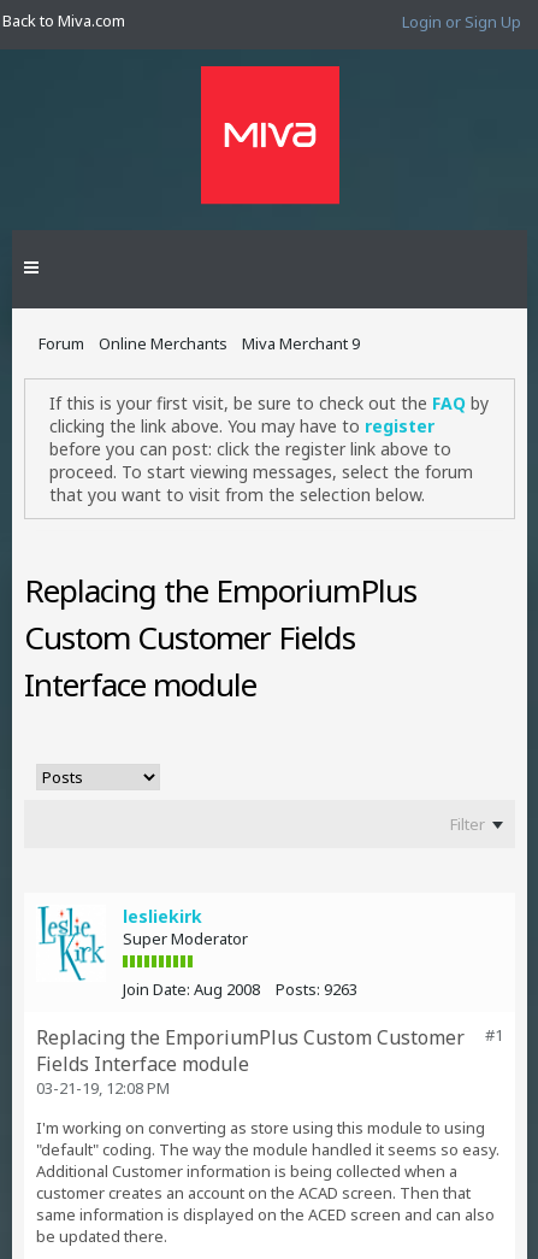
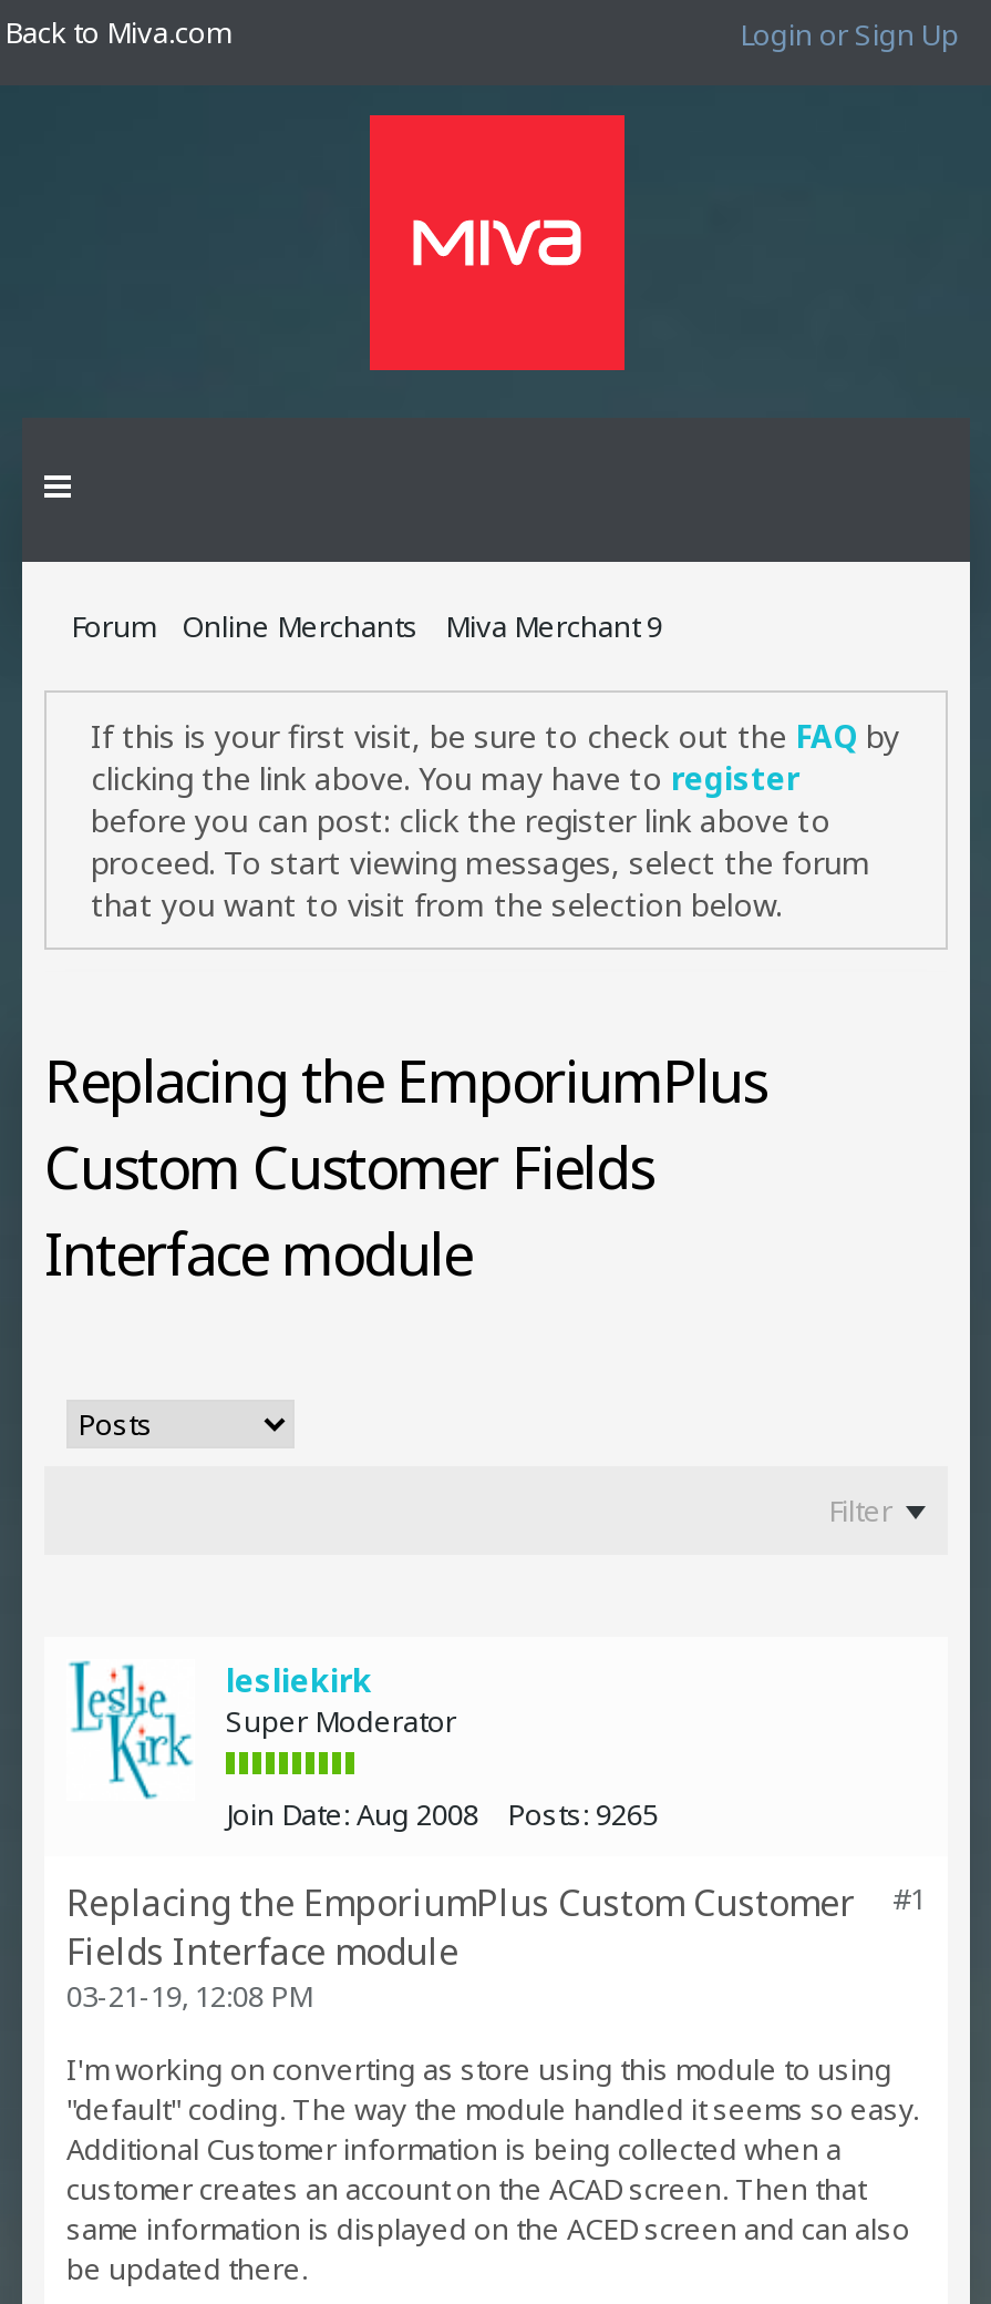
- Join Date: Aug 2008 Posts: 9263
+ Join Date: Aug 2008 Posts: 9265
